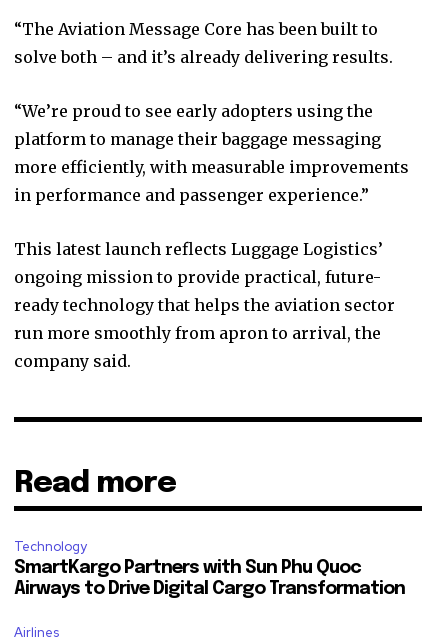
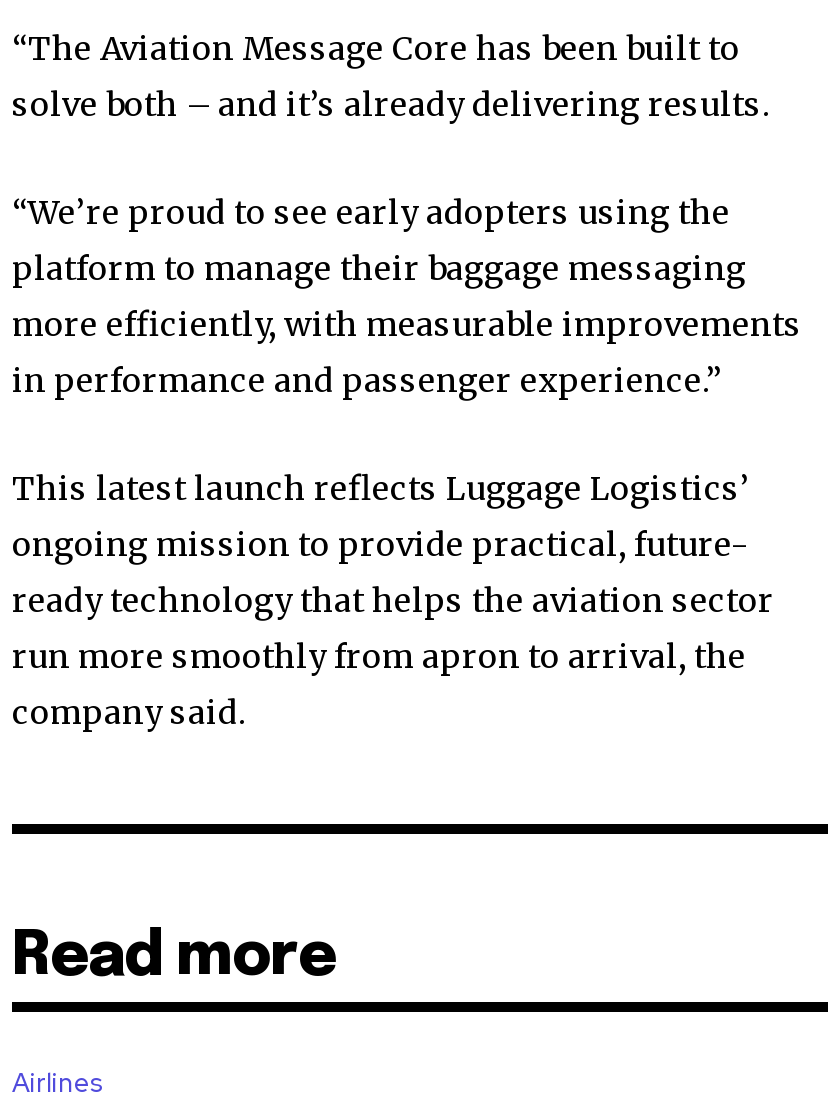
- Technology
- SmartKargo Partners with Sun Phu Quoc
- Airways to Drive Digital Cargo Transformation
